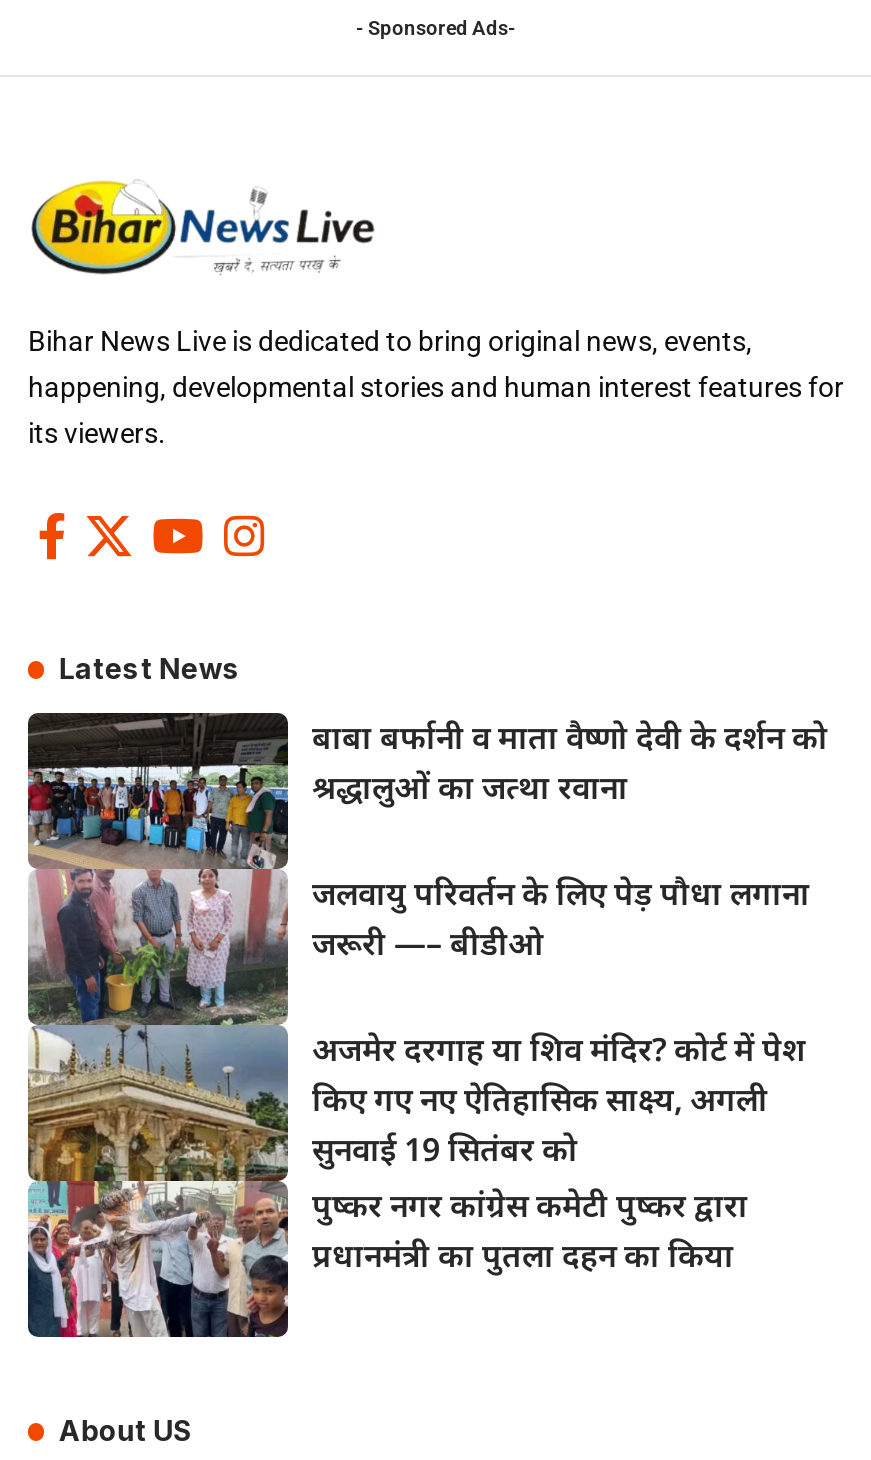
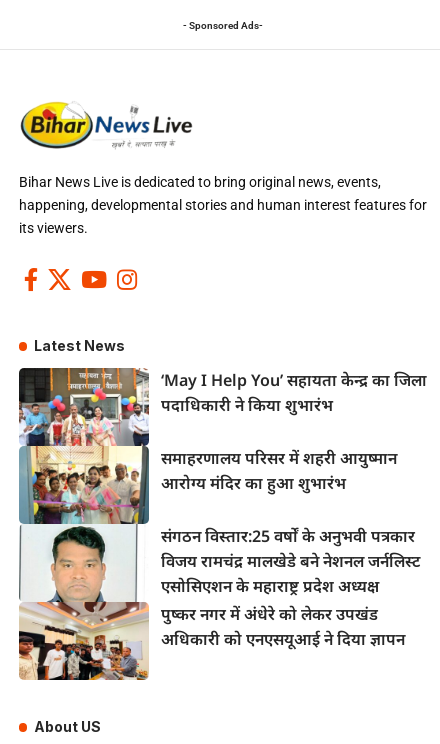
- [image]
- बाबा बर्फानी व माता वैष्णो देवी के दर्शन को
- श्रद्धालुओं का जत्था रवाना
+ [image]
+ ‘May I Help You’ सहायता केन्द्र का जिला
+ पदाधिकारी ने किया शुभारंभ

- जलवायु परिवर्तन के लिए पेड़ पौधा लगाना
- जरूरी —– बीडीओ
+ समाहरणालय परिसर में शहरी आयुष्मान
+ आरोग्य मंदिर का हुआ शुभारंभ

- अजमेर दरगाह या शिव मंदिर? कोर्ट में पेश
- किए गए नए ऐतिहासिक साक्ष्य, अगली
- सुनवाई 19 सितंबर को
- पुष्कर नगर कांग्रेस कमेटी पुष्कर द्वारा
- प्रधानमंत्री का पुतला दहन का किया
+ संगठन विस्तार:25 वर्षों के अनुभवी पत्रकार
+ विजय रामचंद्र मालखेडे बने नेशनल जर्नलिस्ट
+ एसोसिएशन के महाराष्ट्र प्रदेश अध्यक्ष
+ पुष्कर नगर में अंधेरे को लेकर उपखंड
+ अधिकारी को एनएसयूआई ने दिया ज्ञापन
